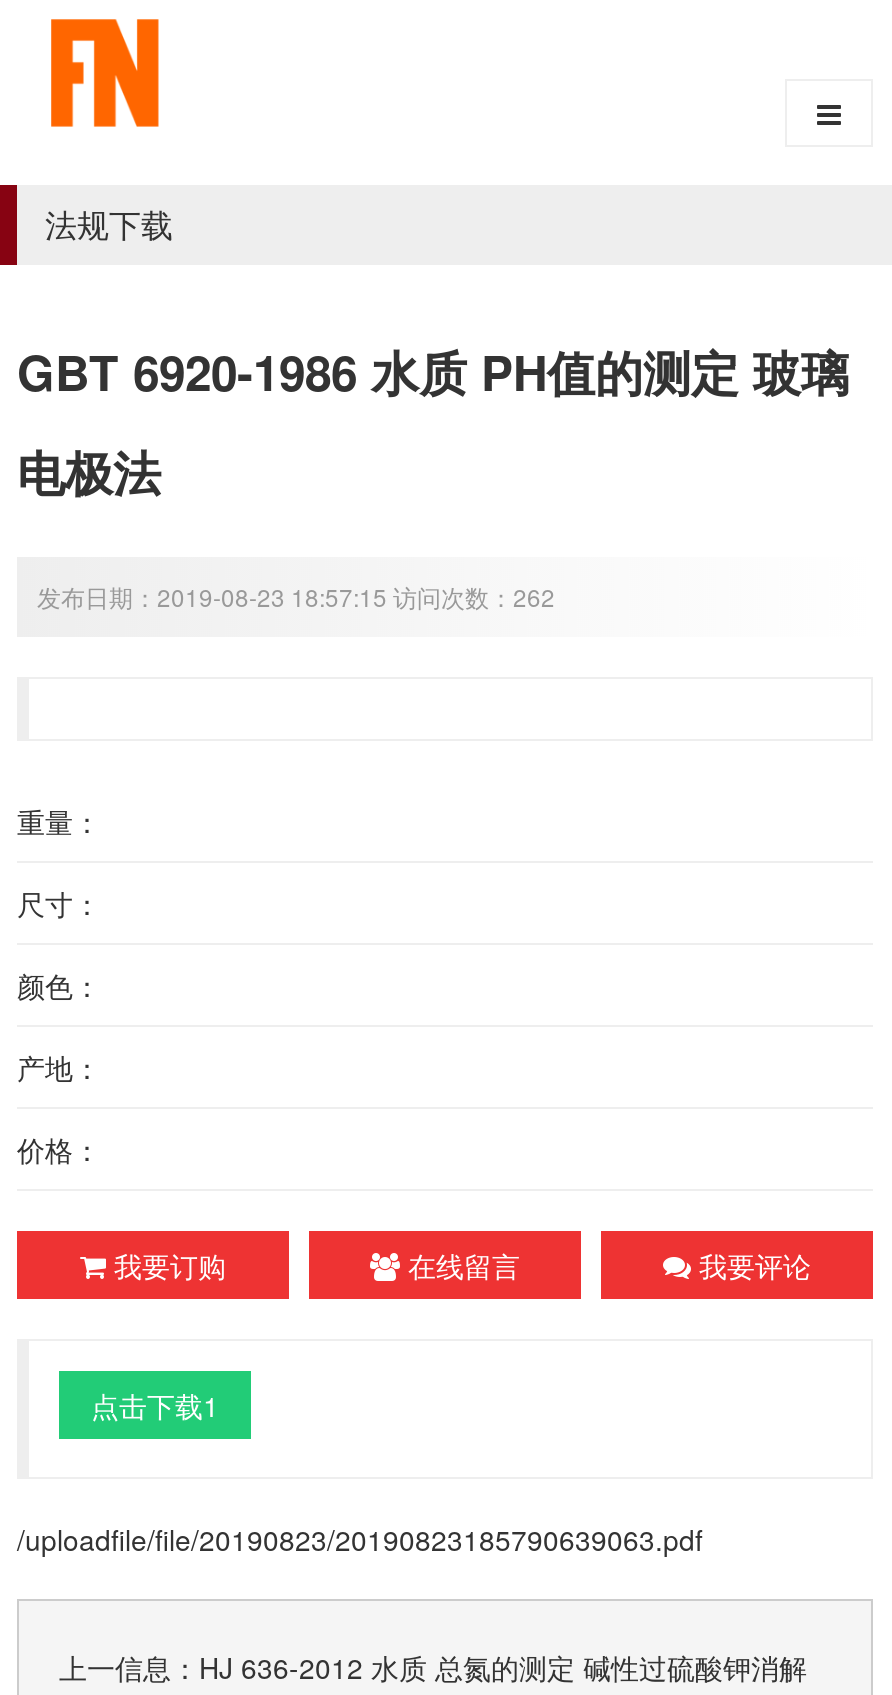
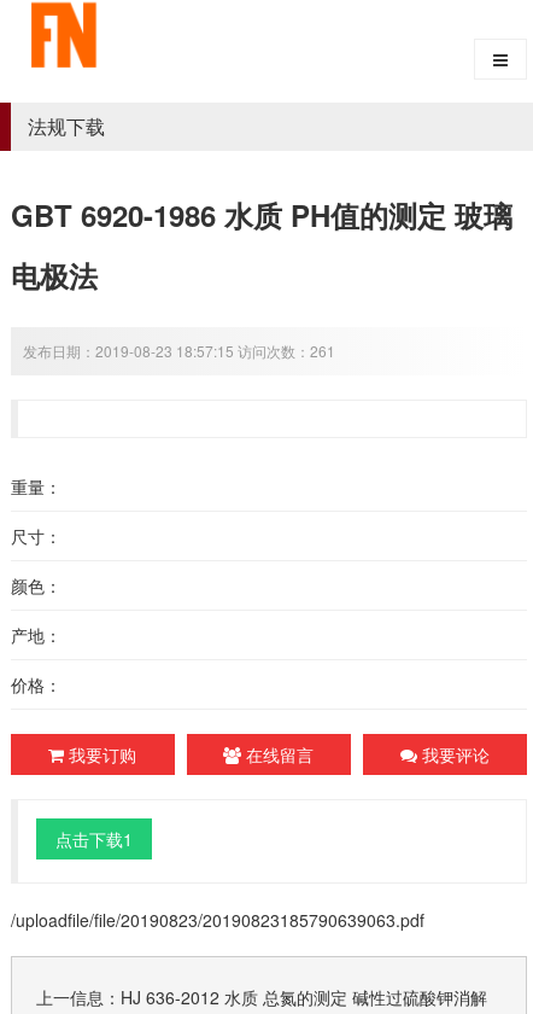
- 发布日期：2019-08-23 18:57:15 访问次数：262
+ 发布日期：2019-08-23 18:57:15 访问次数：261
